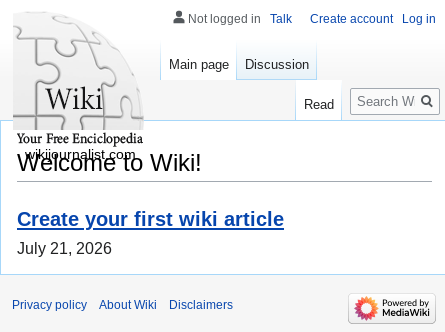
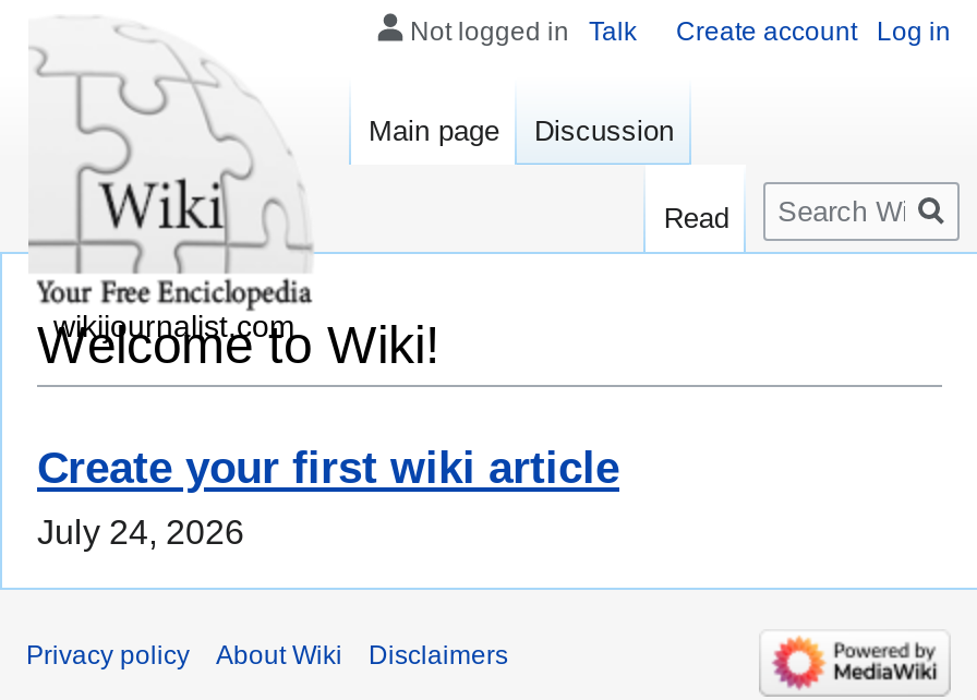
- July 21, 2026
+ July 24, 2026
